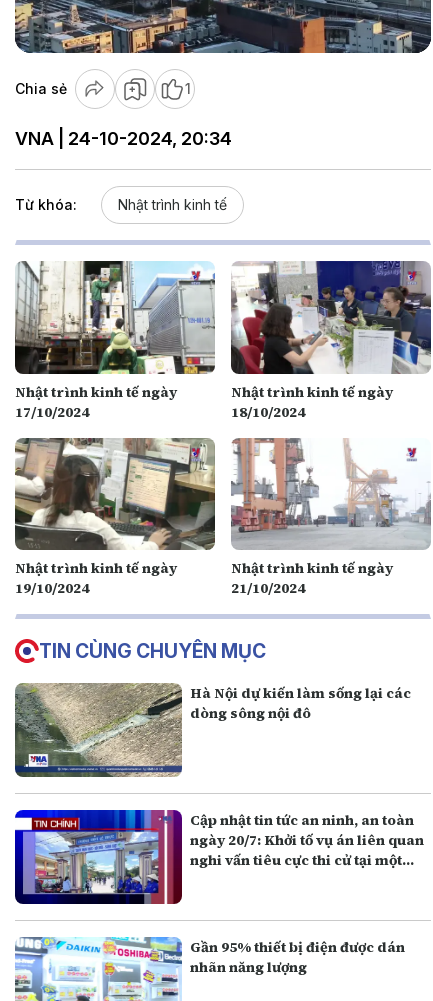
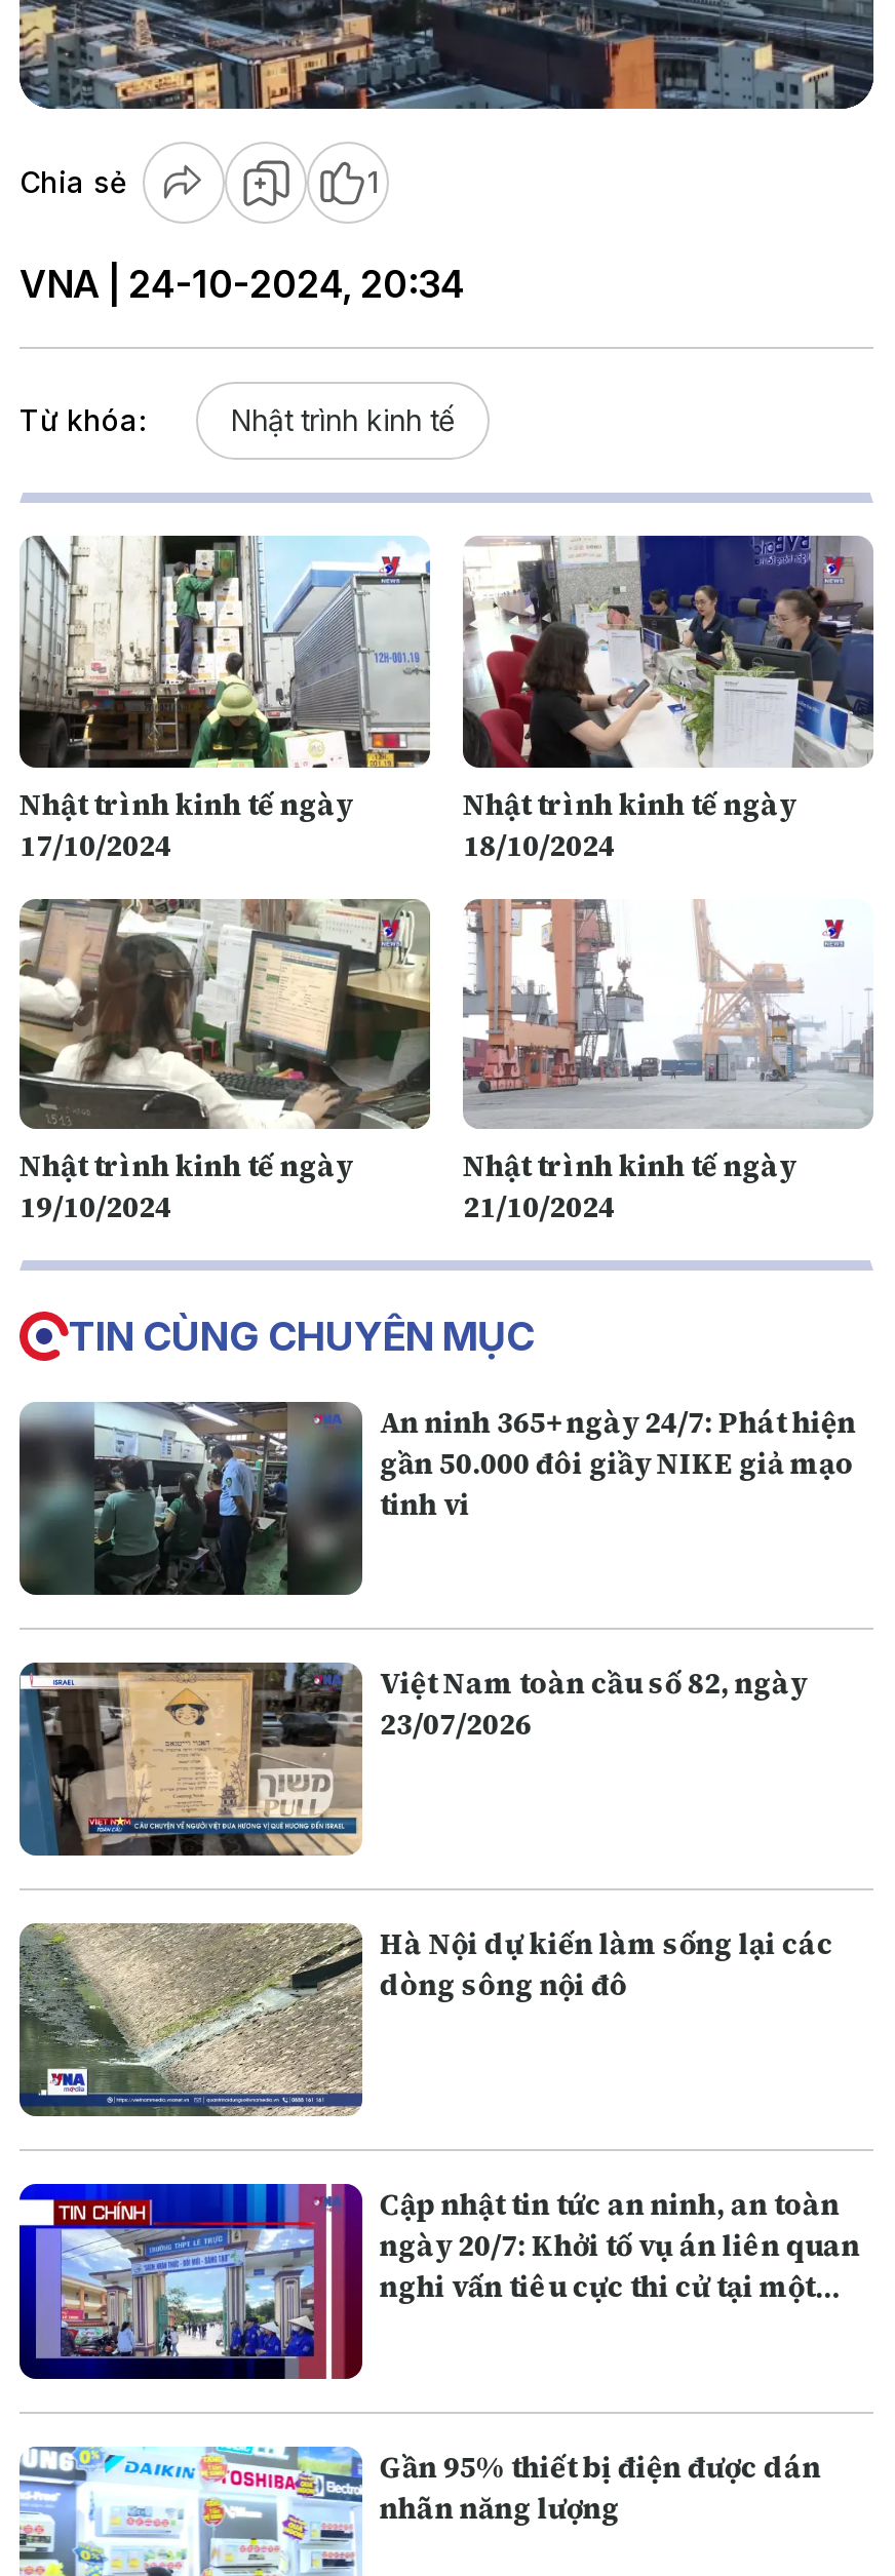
+ [image]
+ Việt Nam toàn cầu số 82, ngày
+ 23/07/2026

+ [image]
+ An ninh 365+ ngày 24/7: Phát hiện
+ gần 50.000 đôi giầy NIKE giả mạo
+ tinh vi
